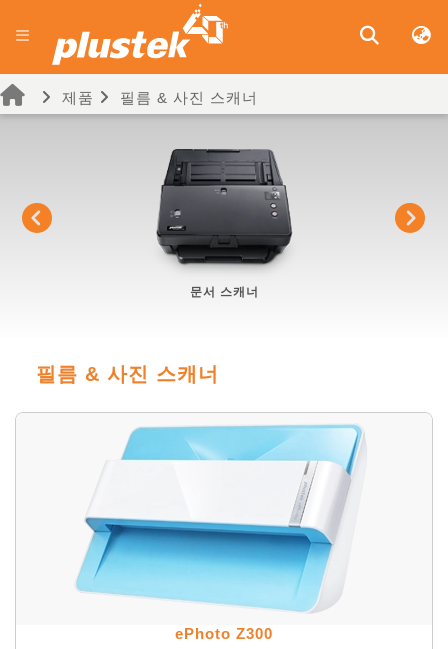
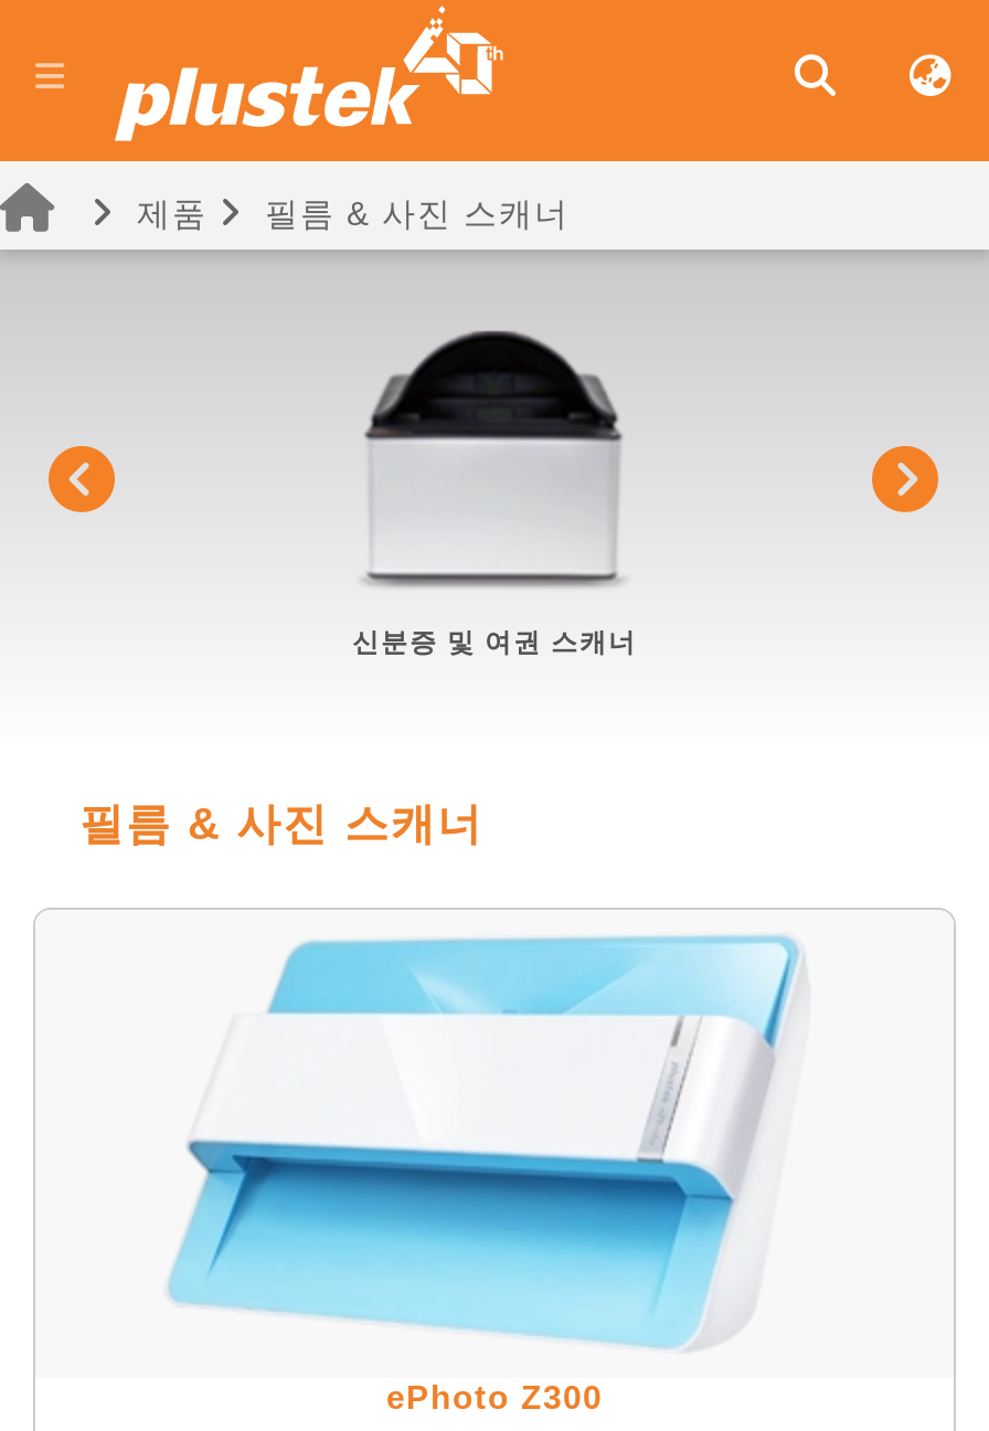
- [image]
- 문서 스캐너
+ [image]
+ 신분증 및 여권 스캐너
